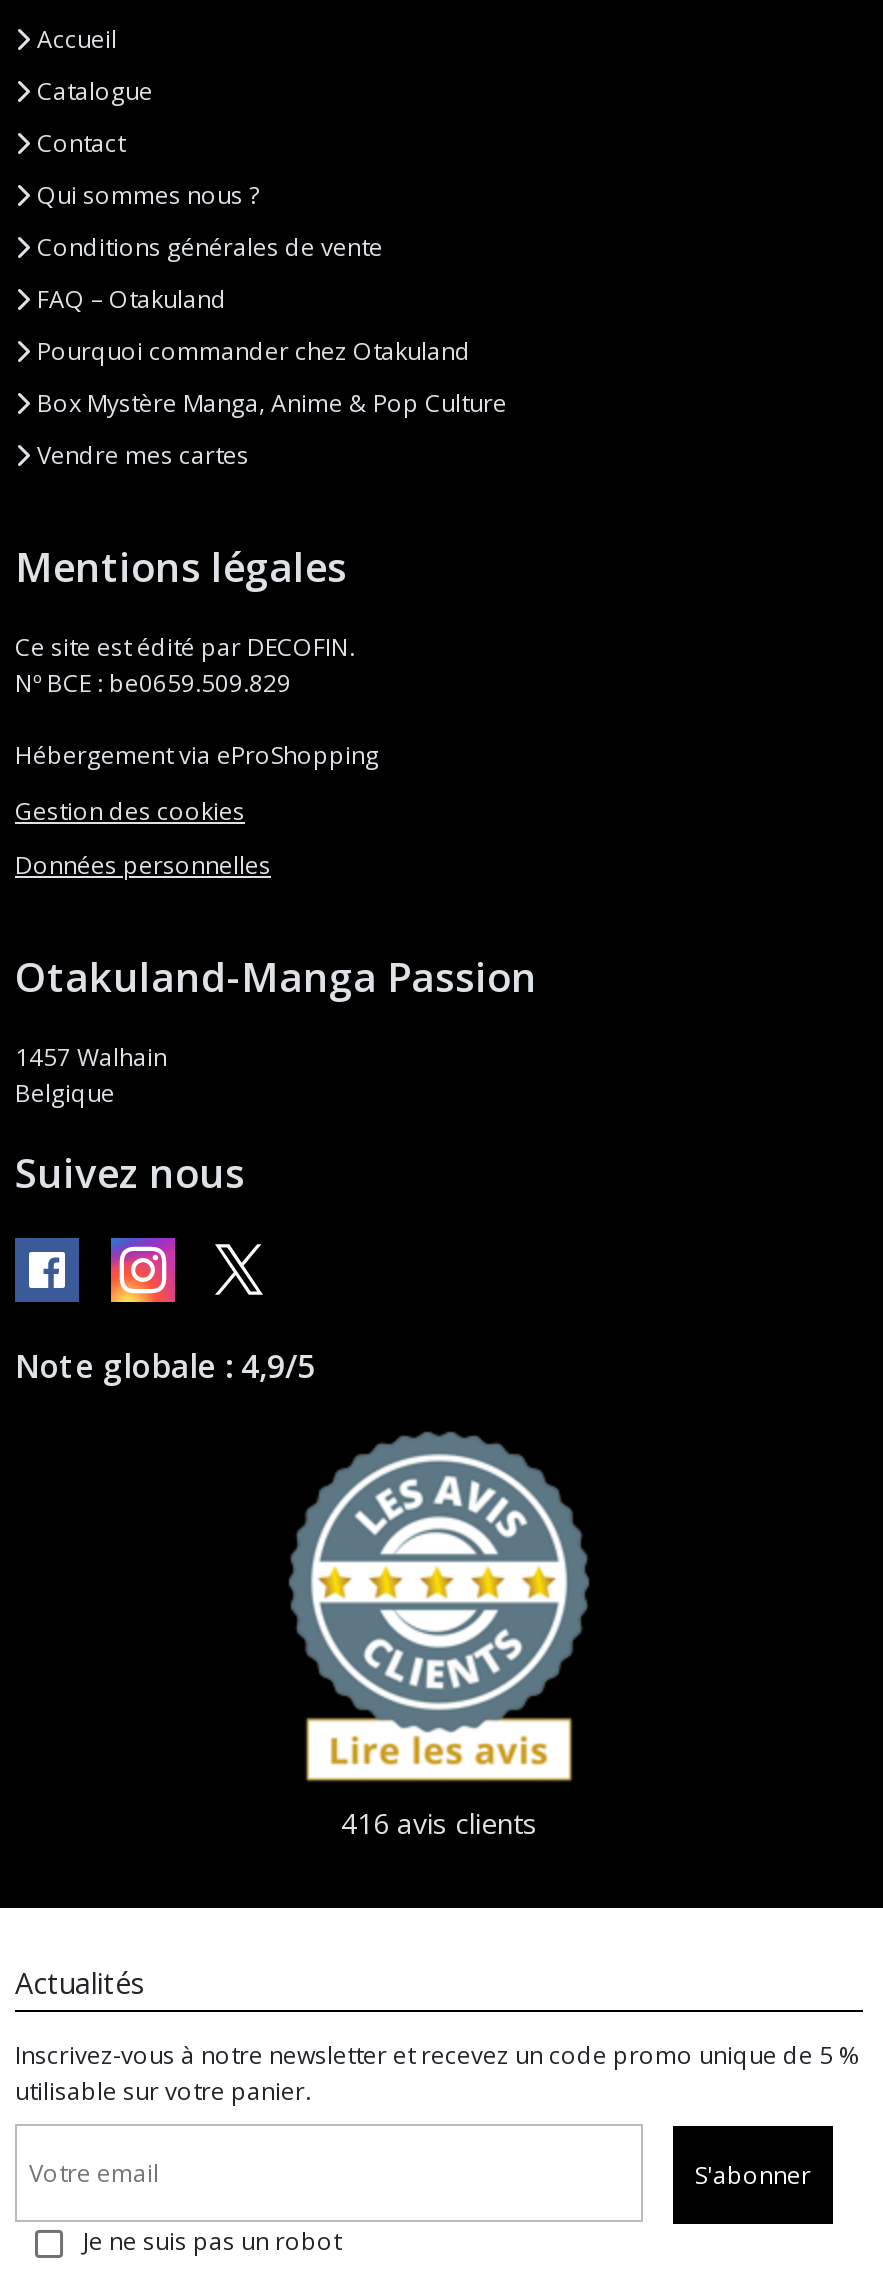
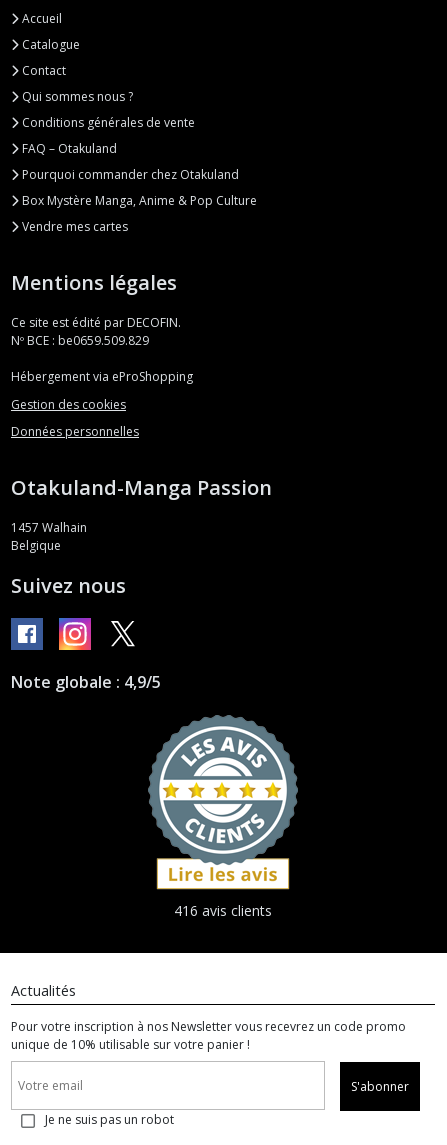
- Inscrivez-vous à notre newsletter et recevez un code promo unique de 5 %
- utilisable sur votre panier.
+ Pour votre inscription à nos Newsletter vous recevrez un code promo
+ unique de 10% utilisable sur votre panier !
